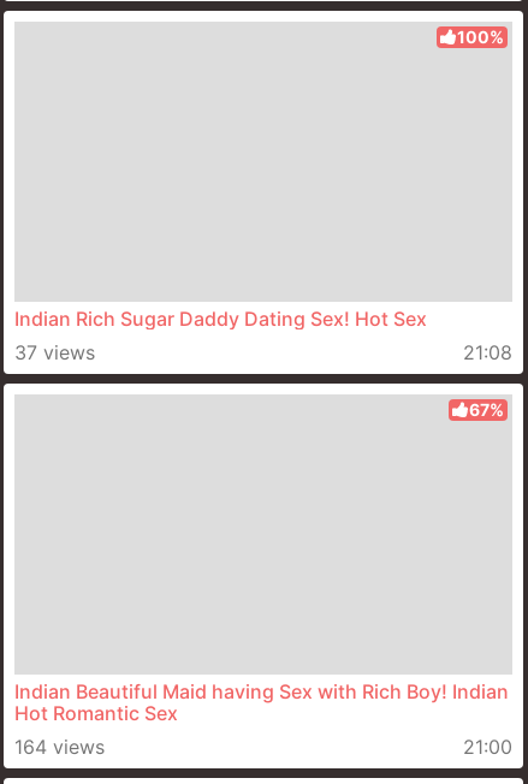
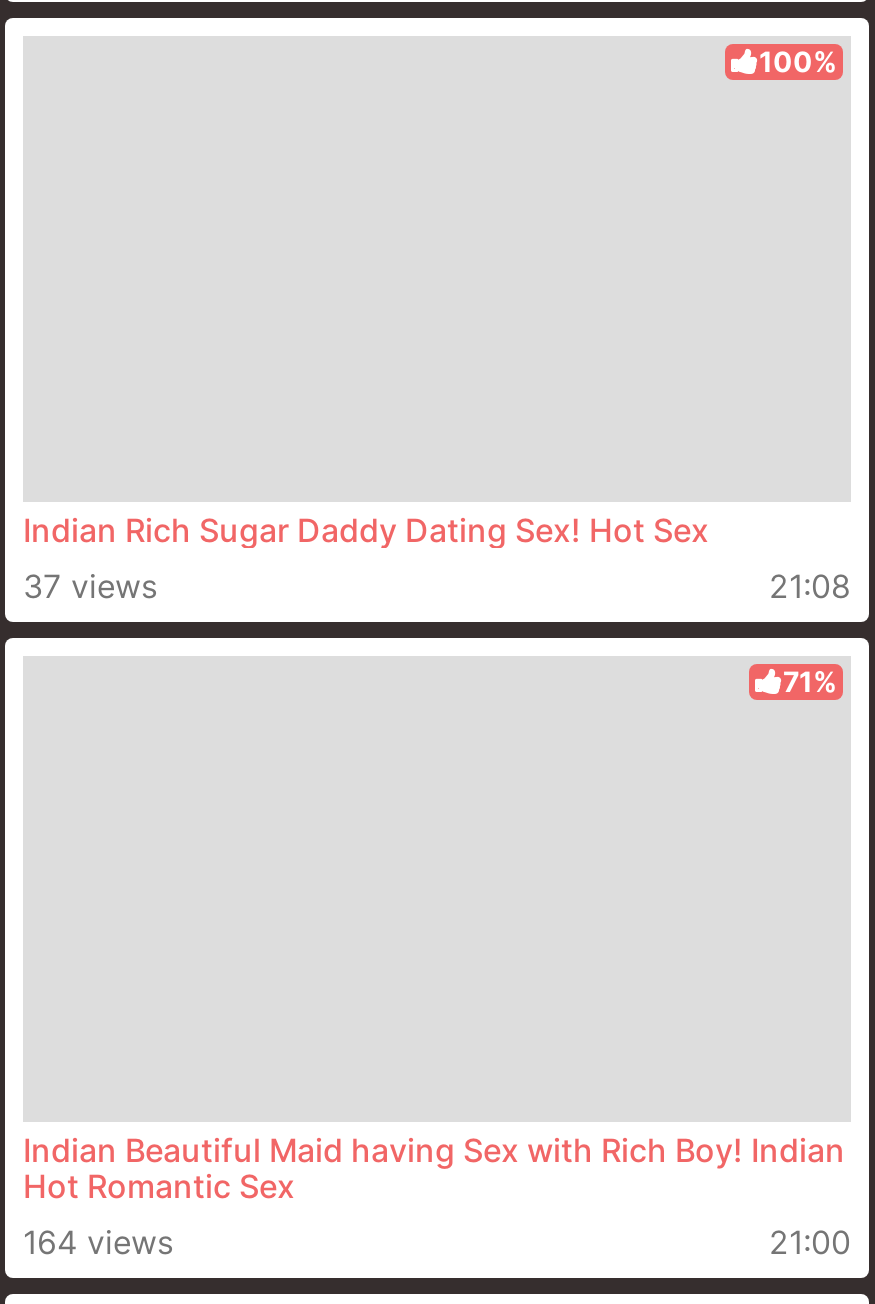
- 67%
+ 71%
